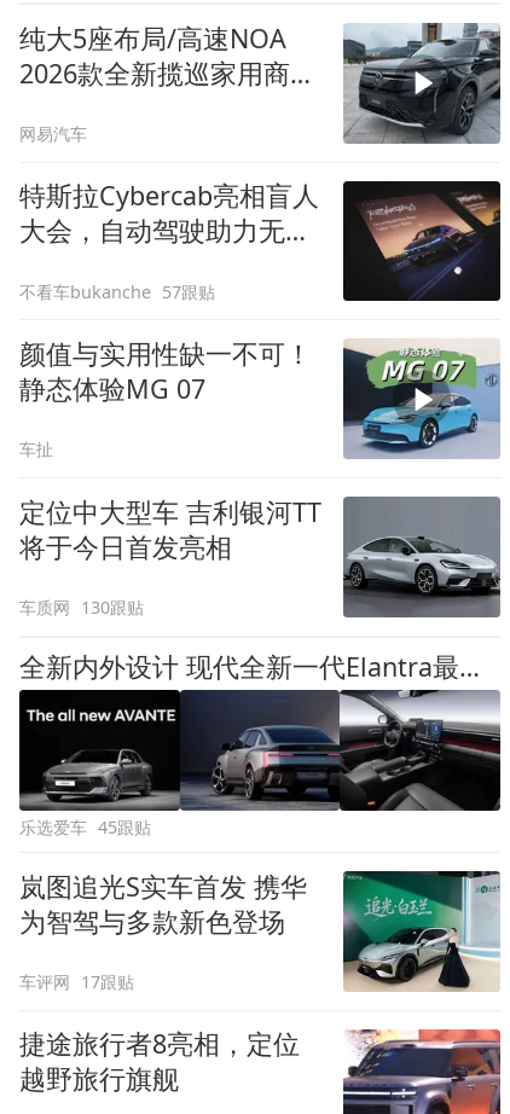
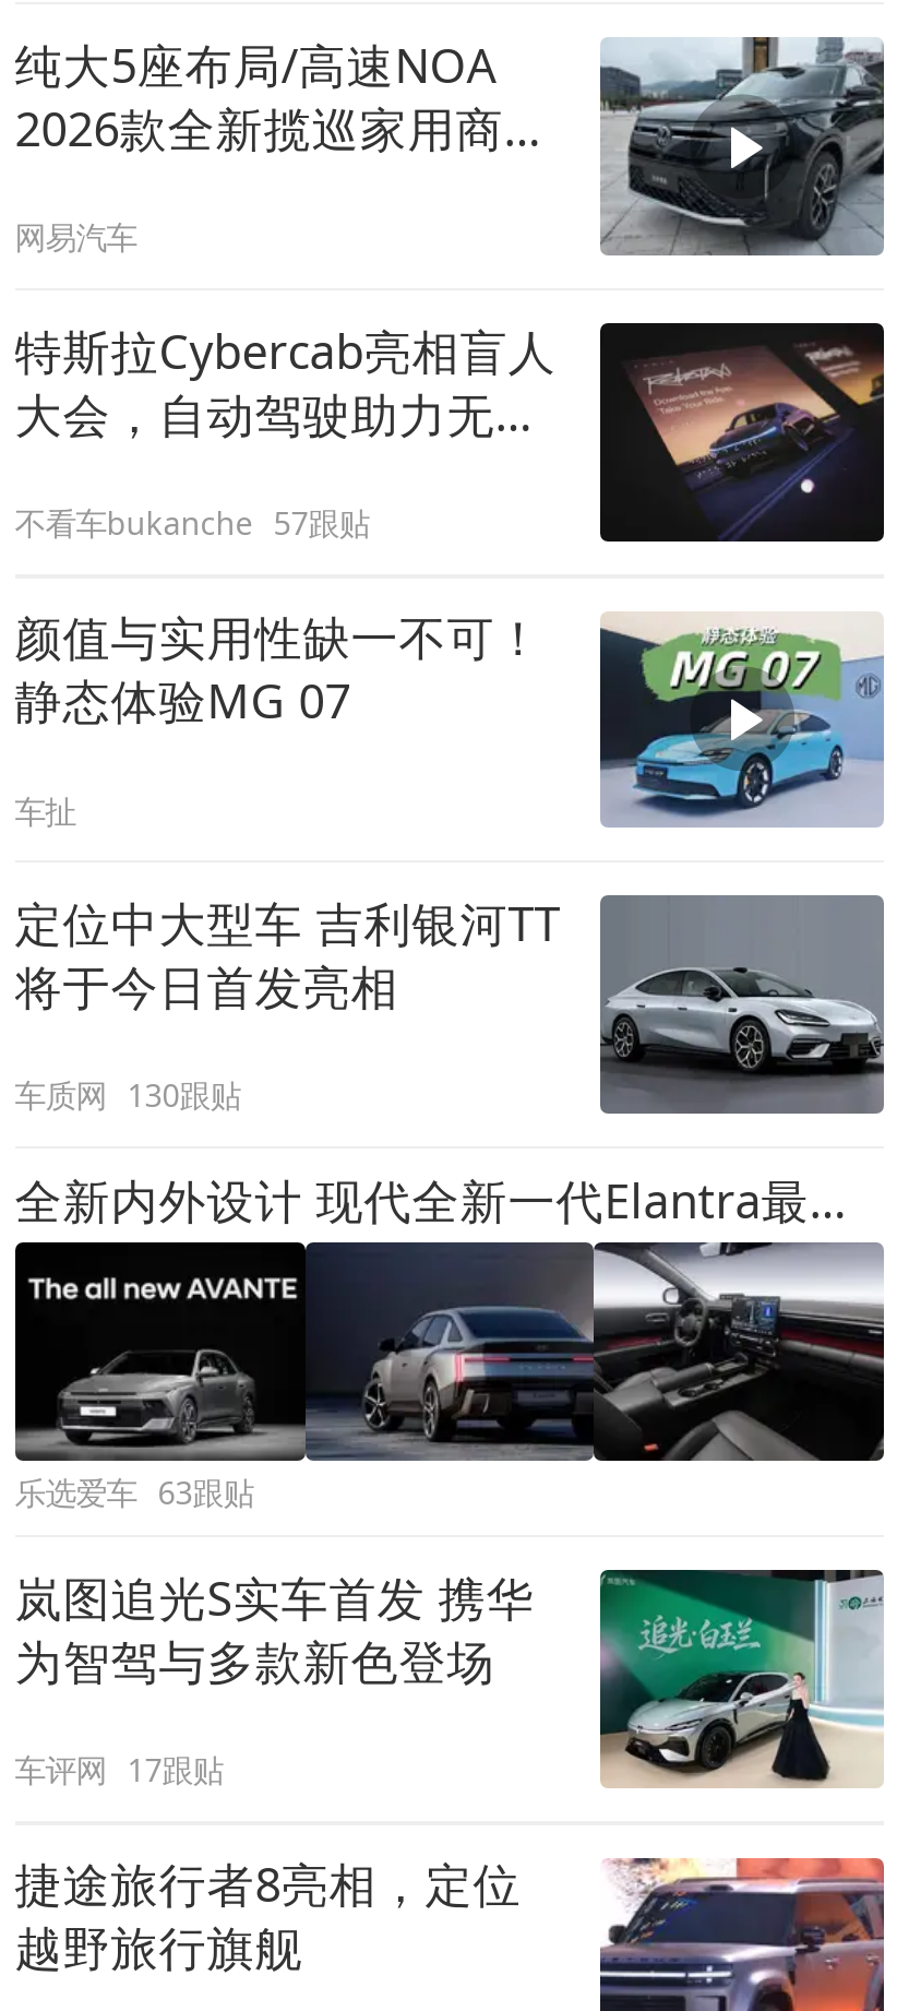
- 乐选爱车 45跟贴
+ 乐选爱车 63跟贴
